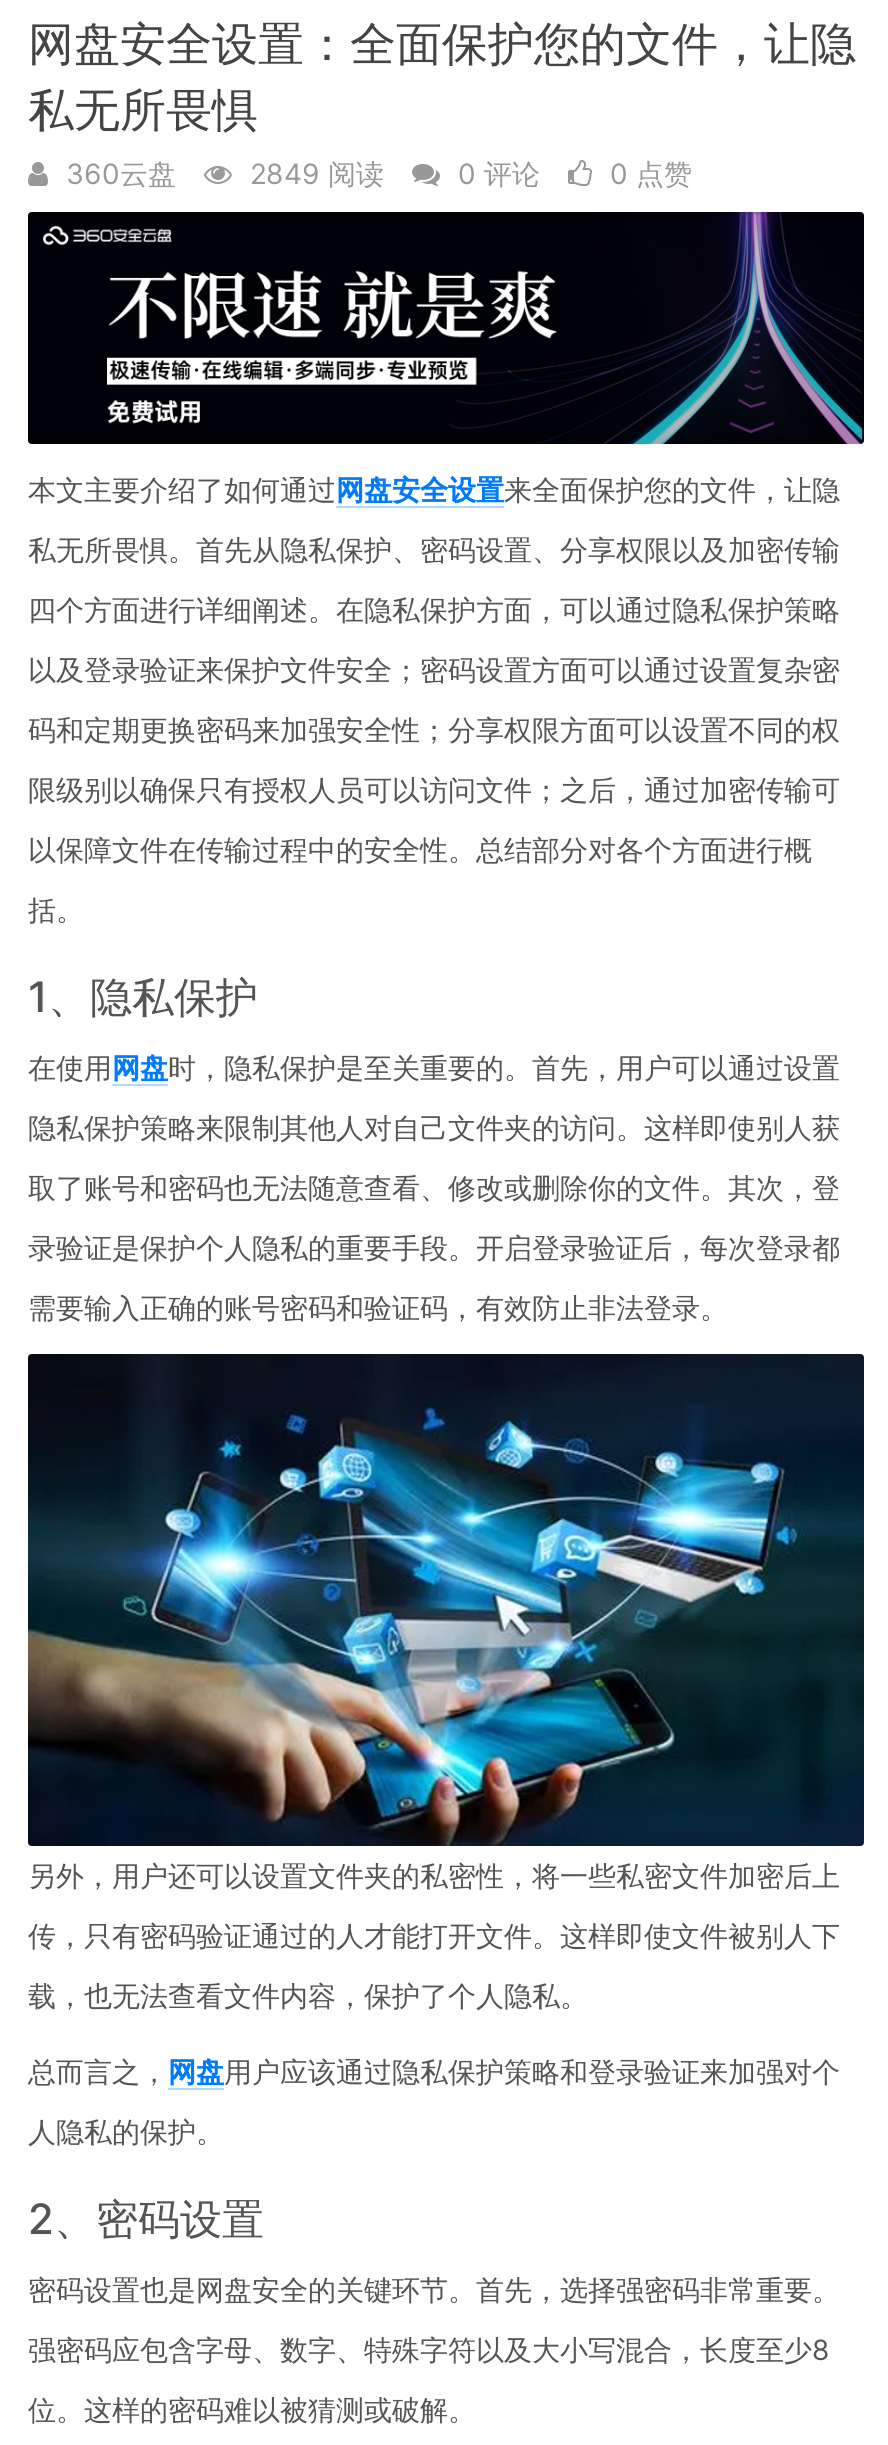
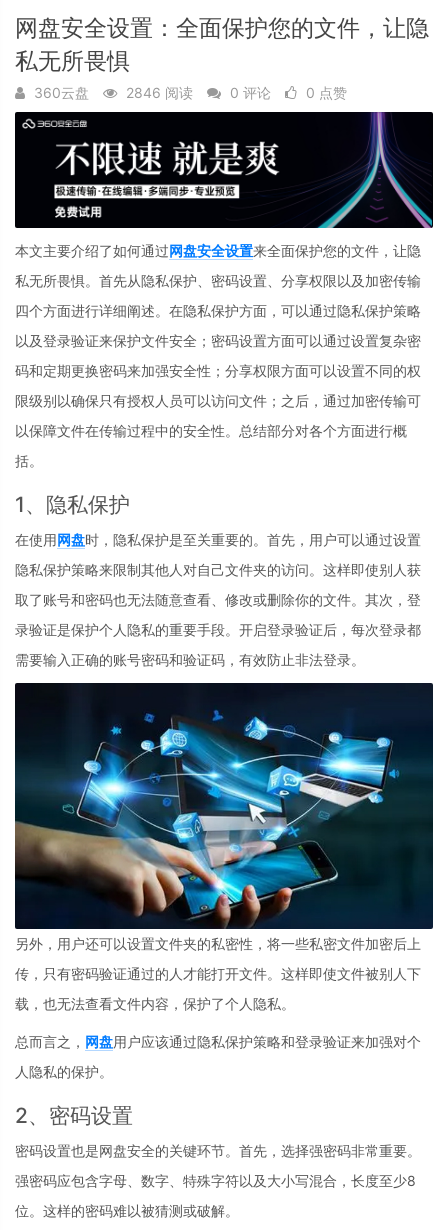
- 360云盘 2849 阅读 0 评论 0 点赞
+ 360云盘 2846 阅读 0 评论 0 点赞
